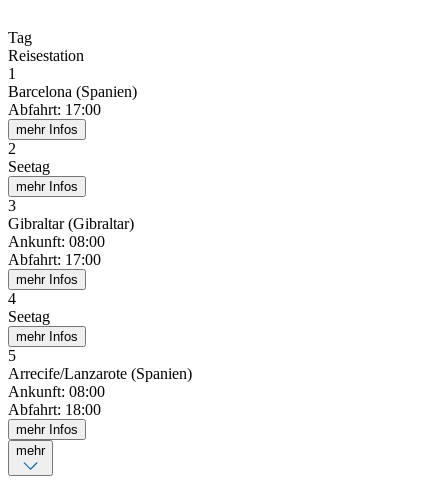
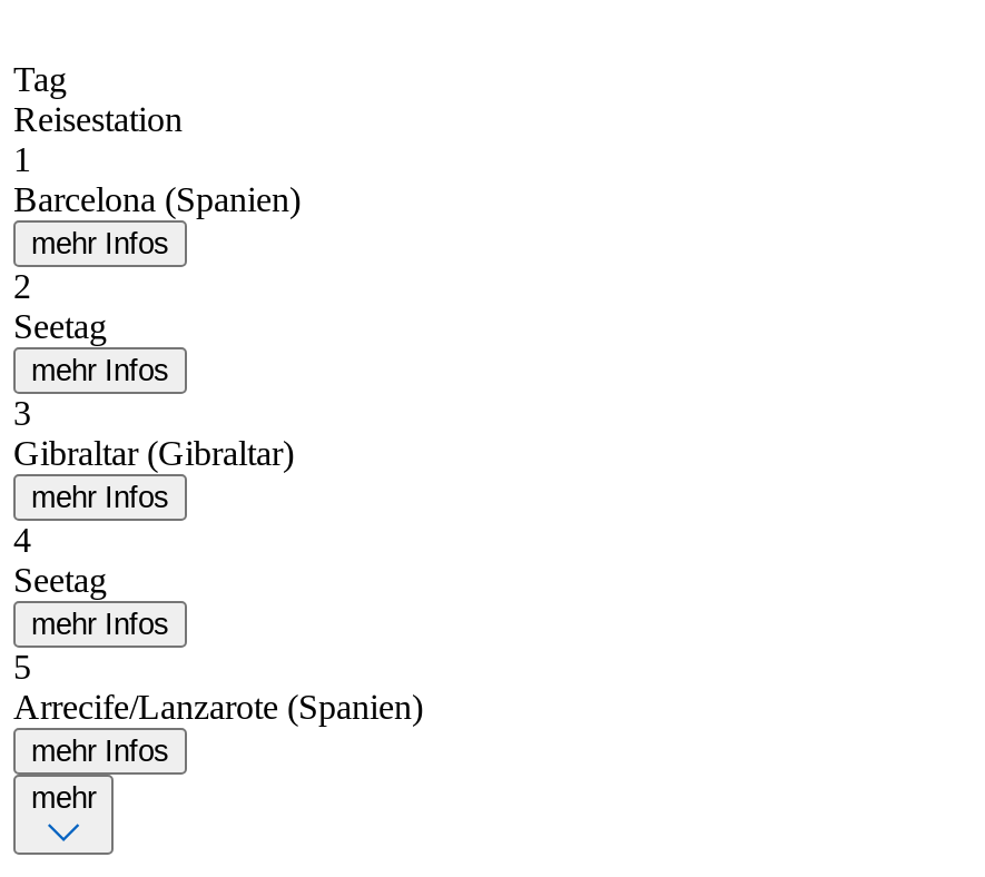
- Abfahrt: 17:00

- Ankunft: 08:00
- Abfahrt: 17:00

- Ankunft: 08:00
- Abfahrt: 18:00
